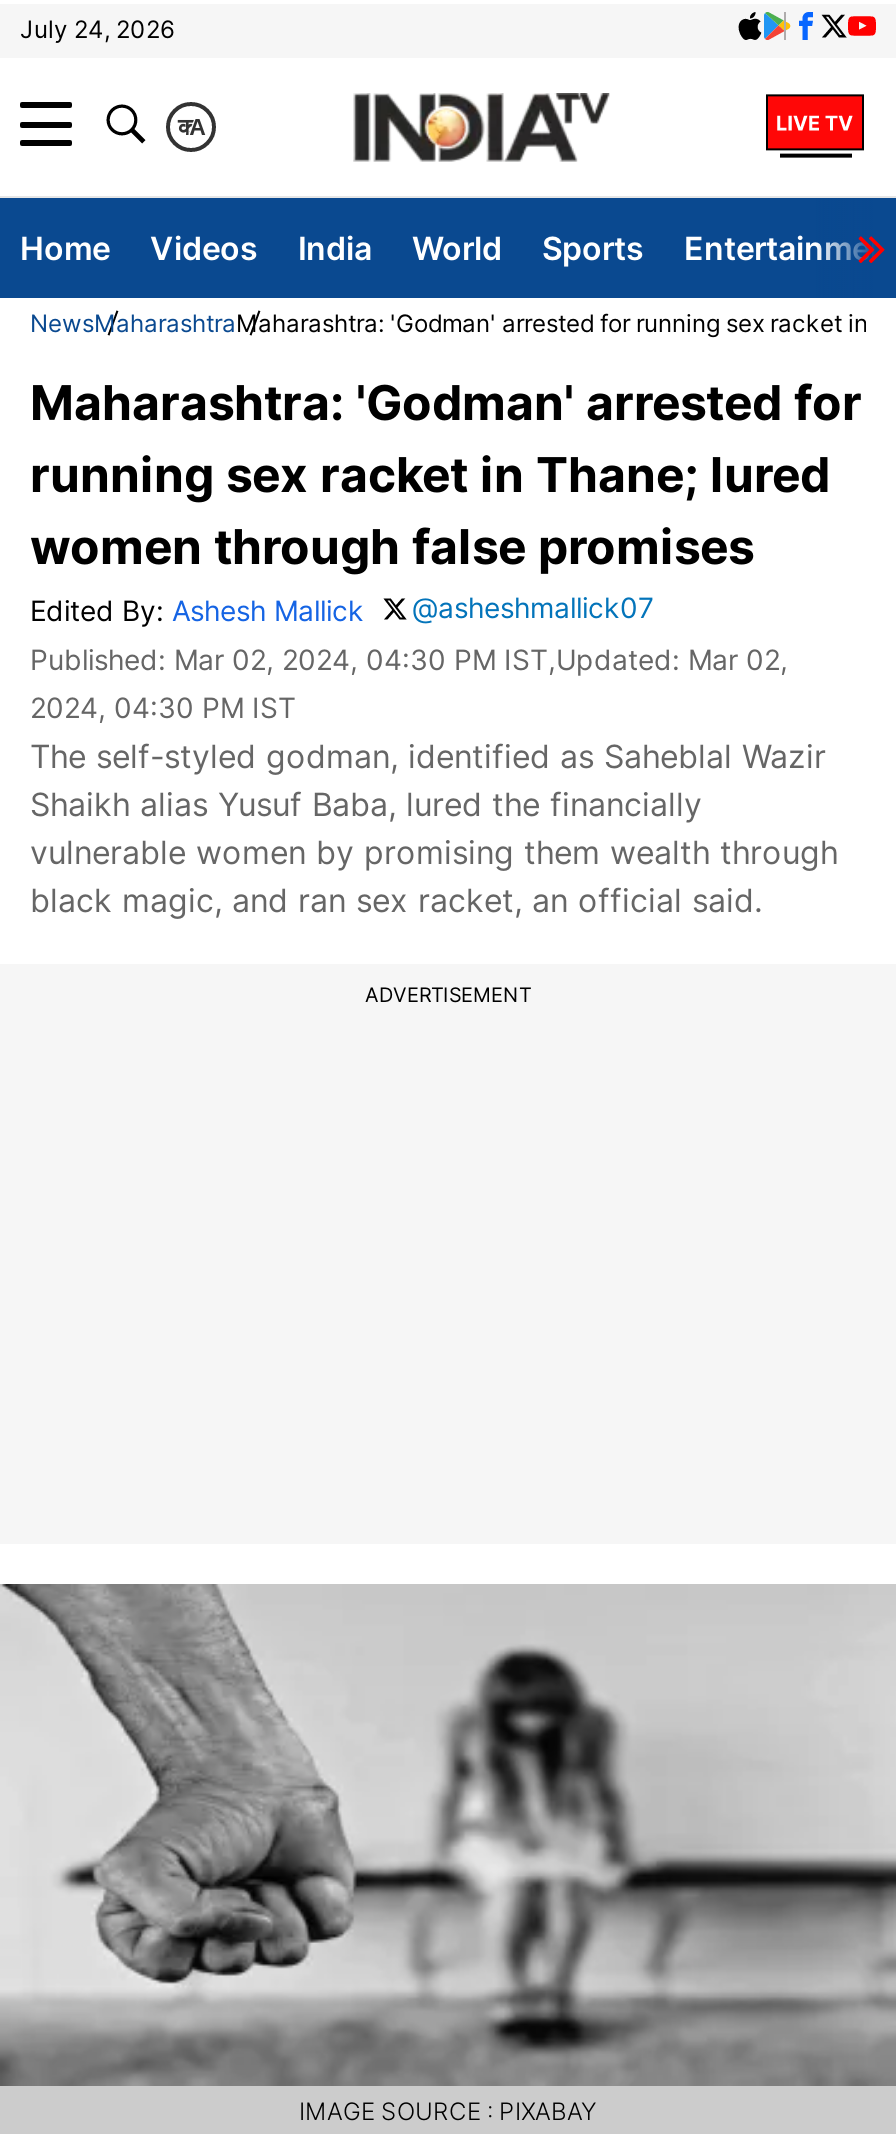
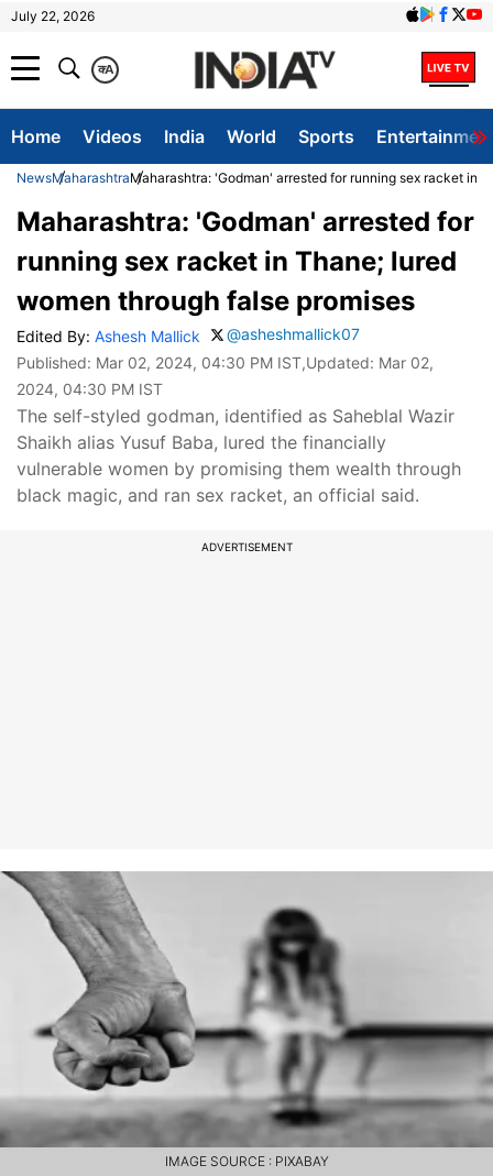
- July 24, 2026
+ July 22, 2026
